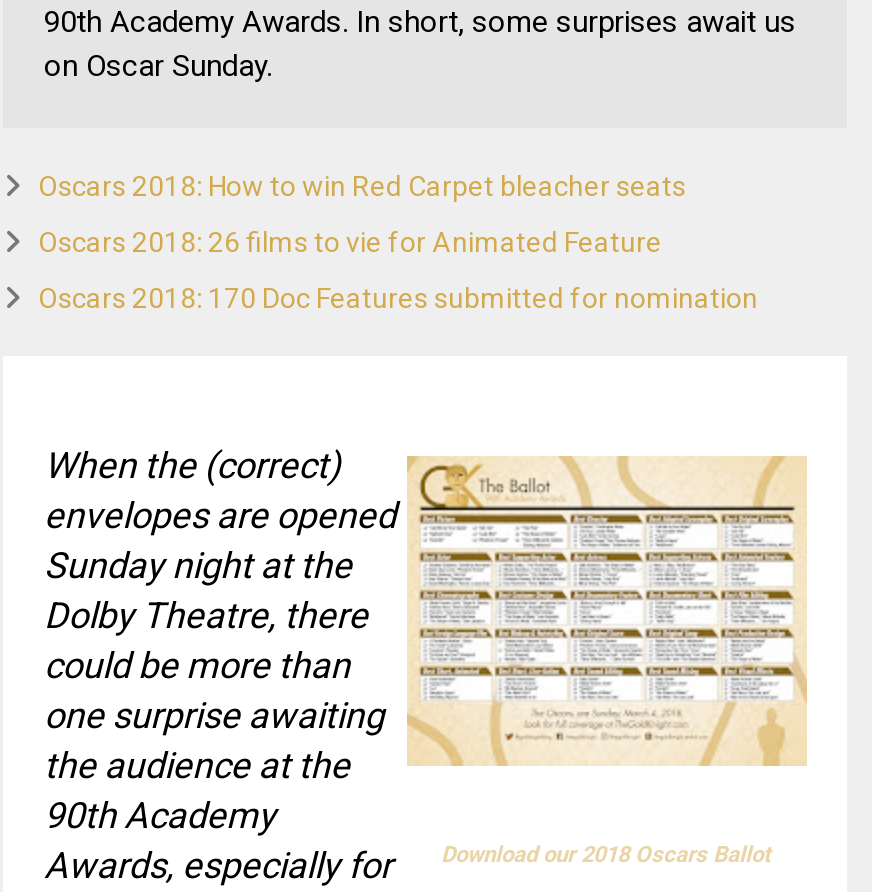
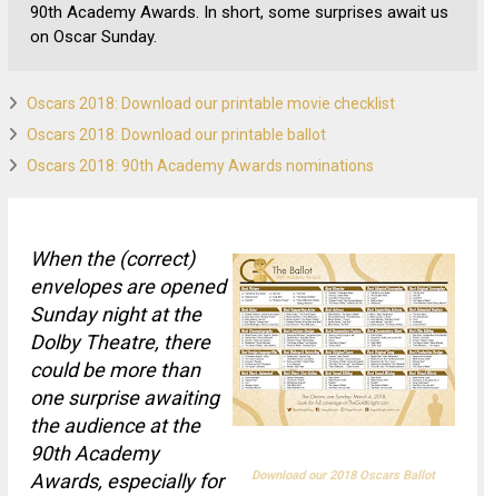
- Oscars 2018: How to win Red Carpet bleacher seats
+ Oscars 2018: Download our printable movie checklist

- Oscars 2018: 26 films to vie for Animated Feature
+ Oscars 2018: Download our printable ballot

- Oscars 2018: 170 Doc Features submitted for nomination
+ Oscars 2018: 90th Academy Awards nominations
